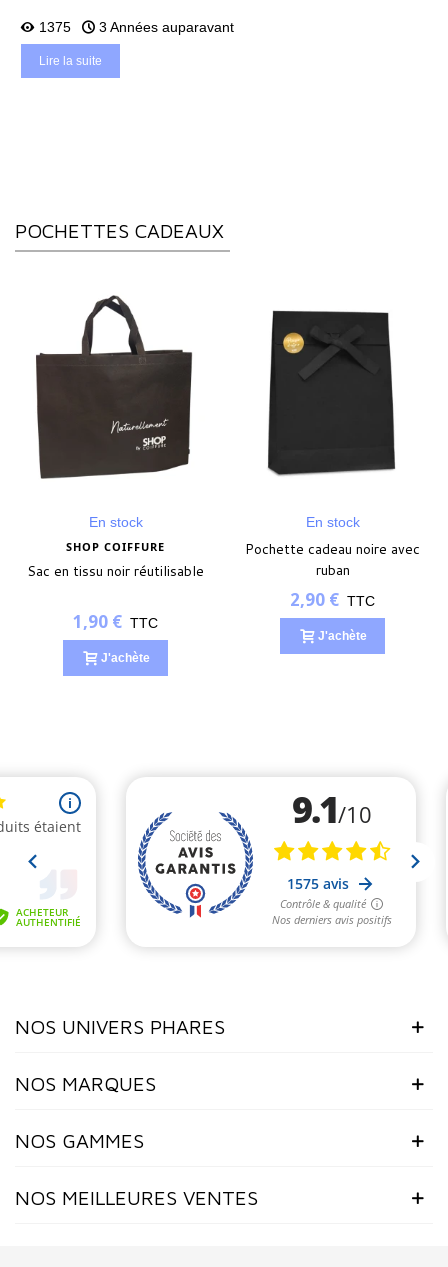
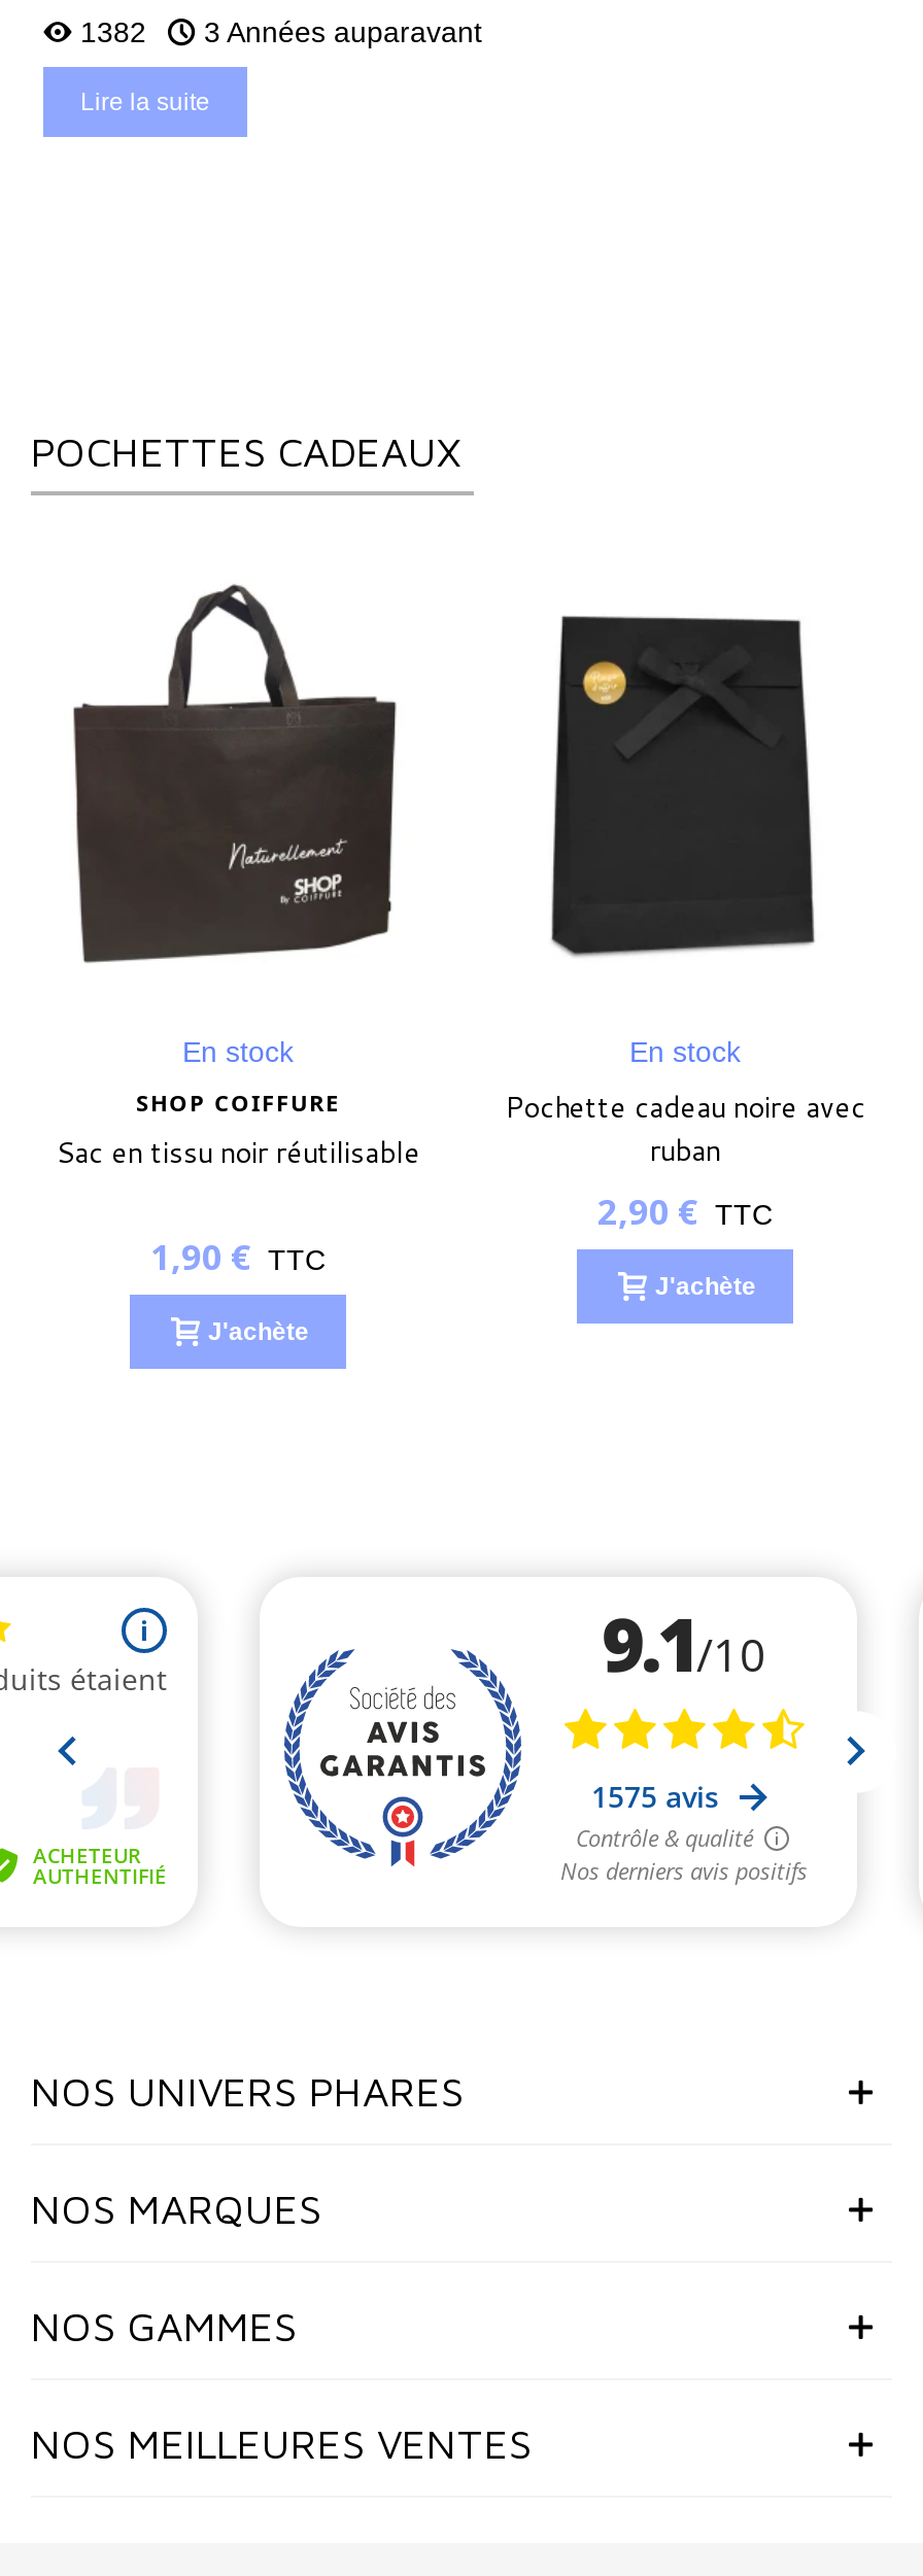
- 1375 3 Années auparavant
+ 1382 3 Années auparavant
